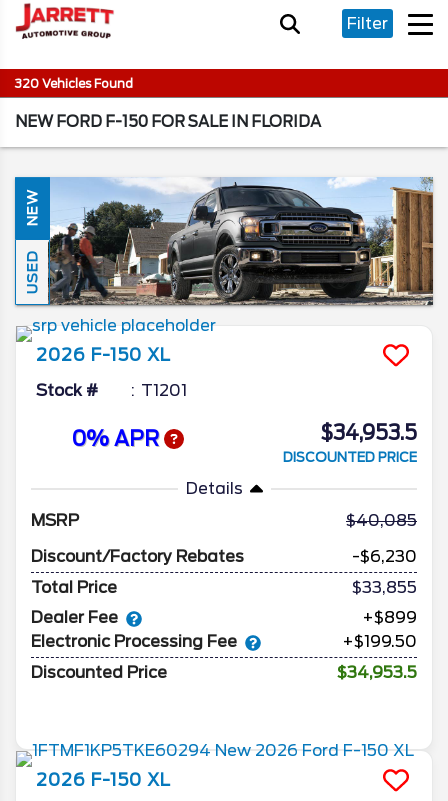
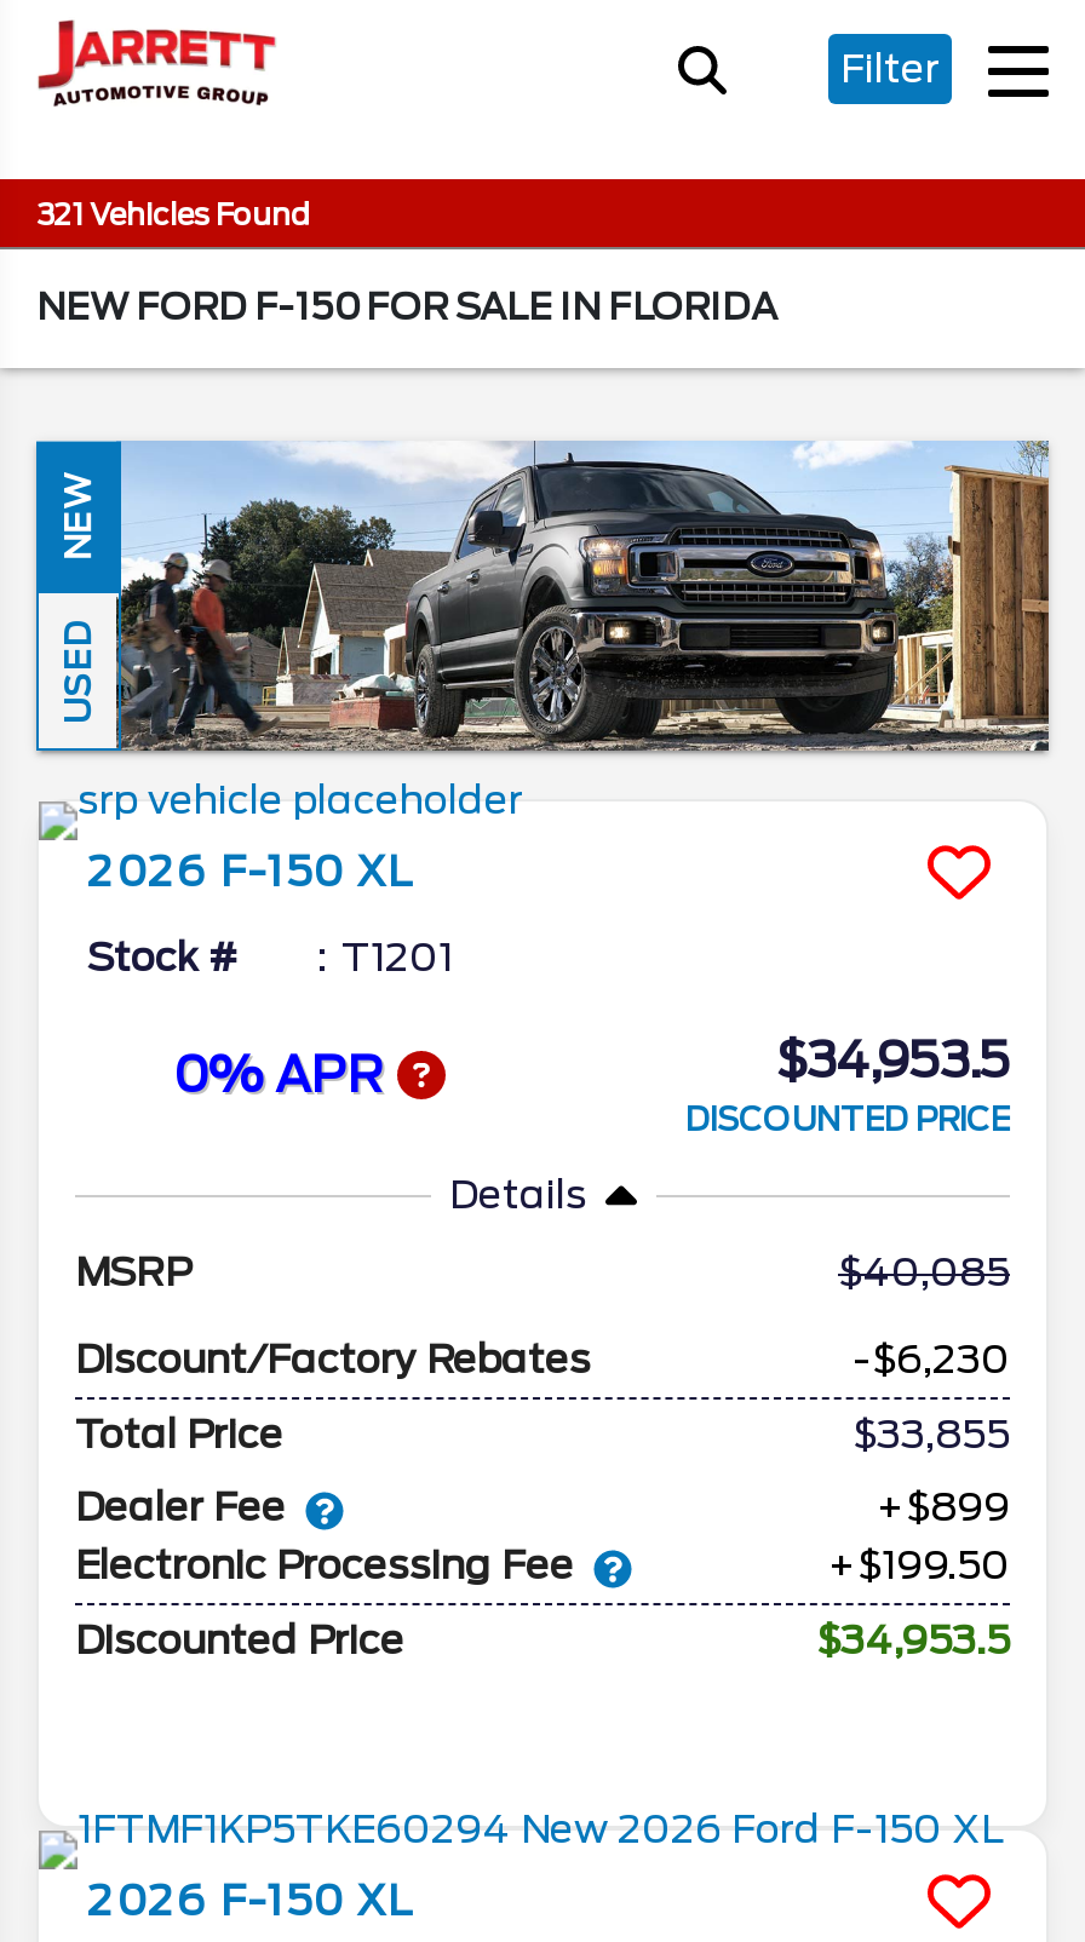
- 320 Vehicles Found
+ 321 Vehicles Found
